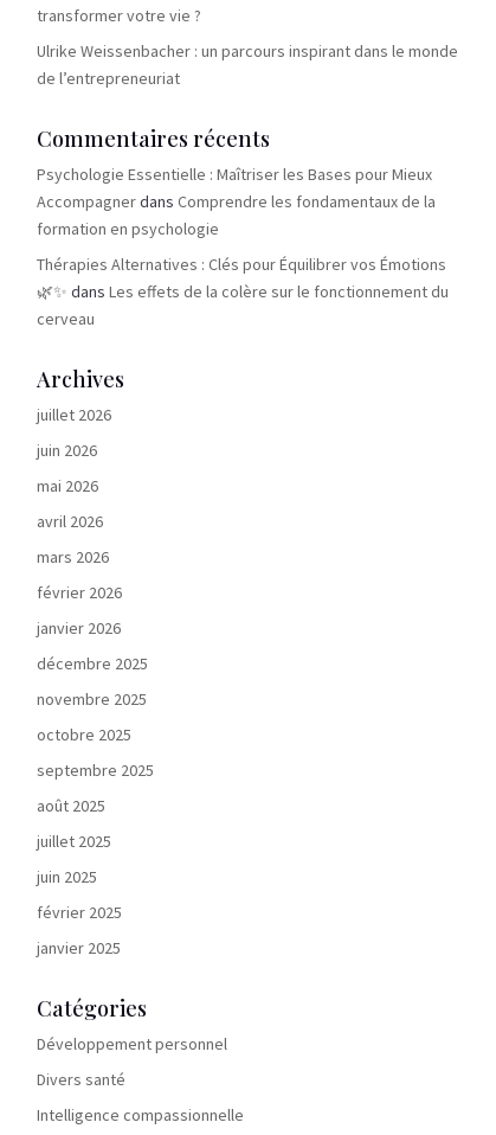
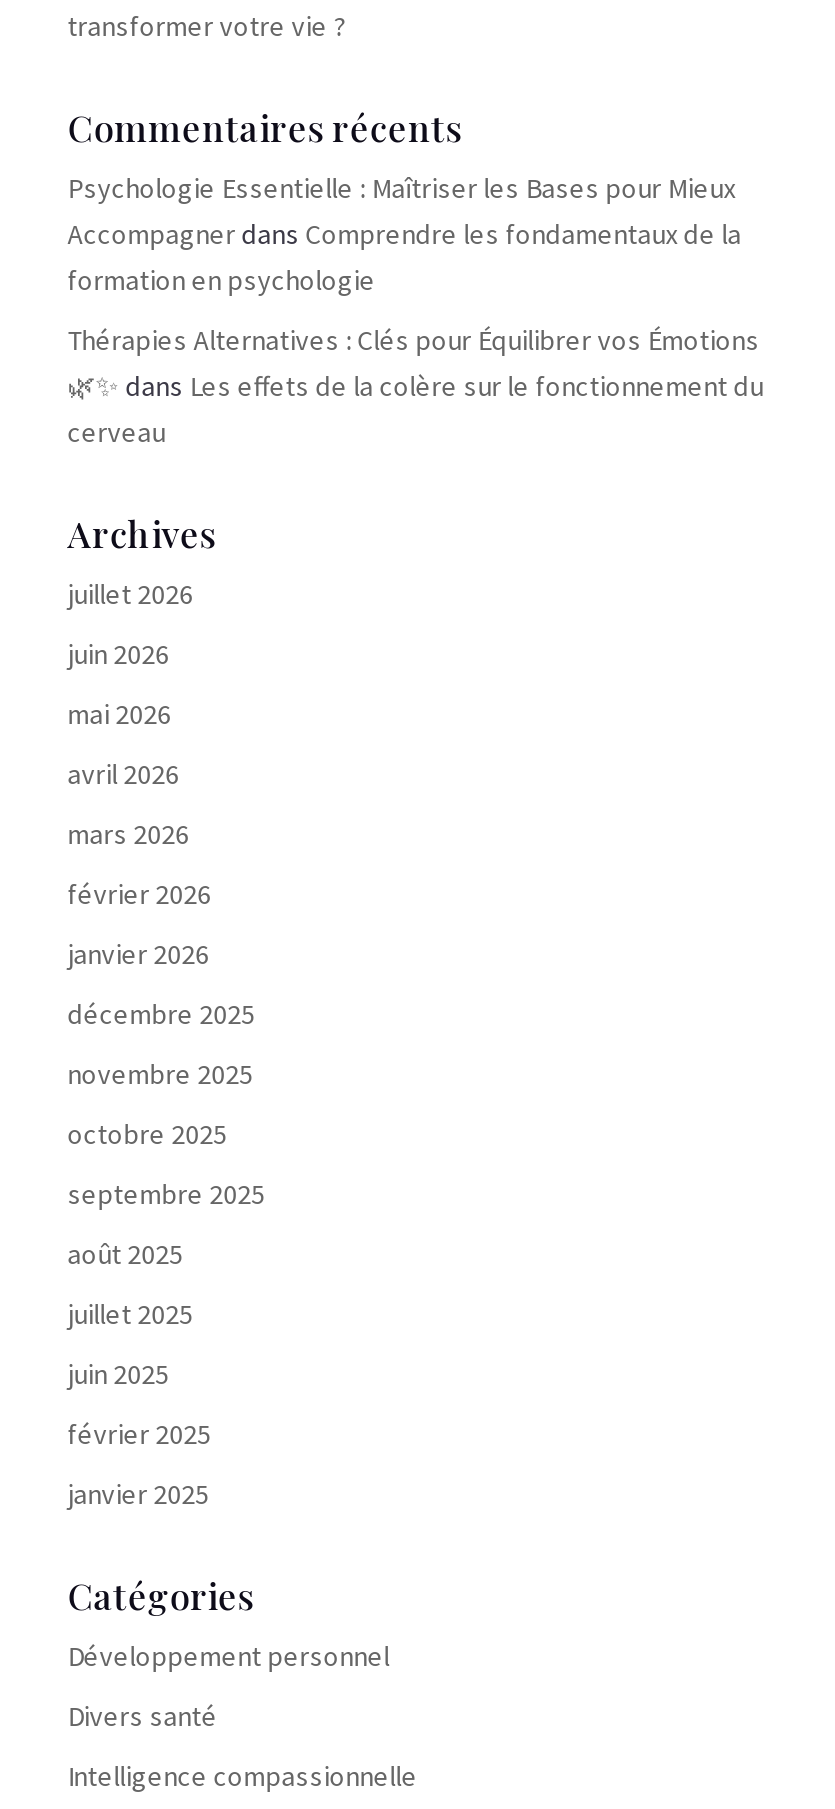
- Ulrike Weissenbacher : un parcours inspirant dans le monde
- de l’entrepreneuriat
